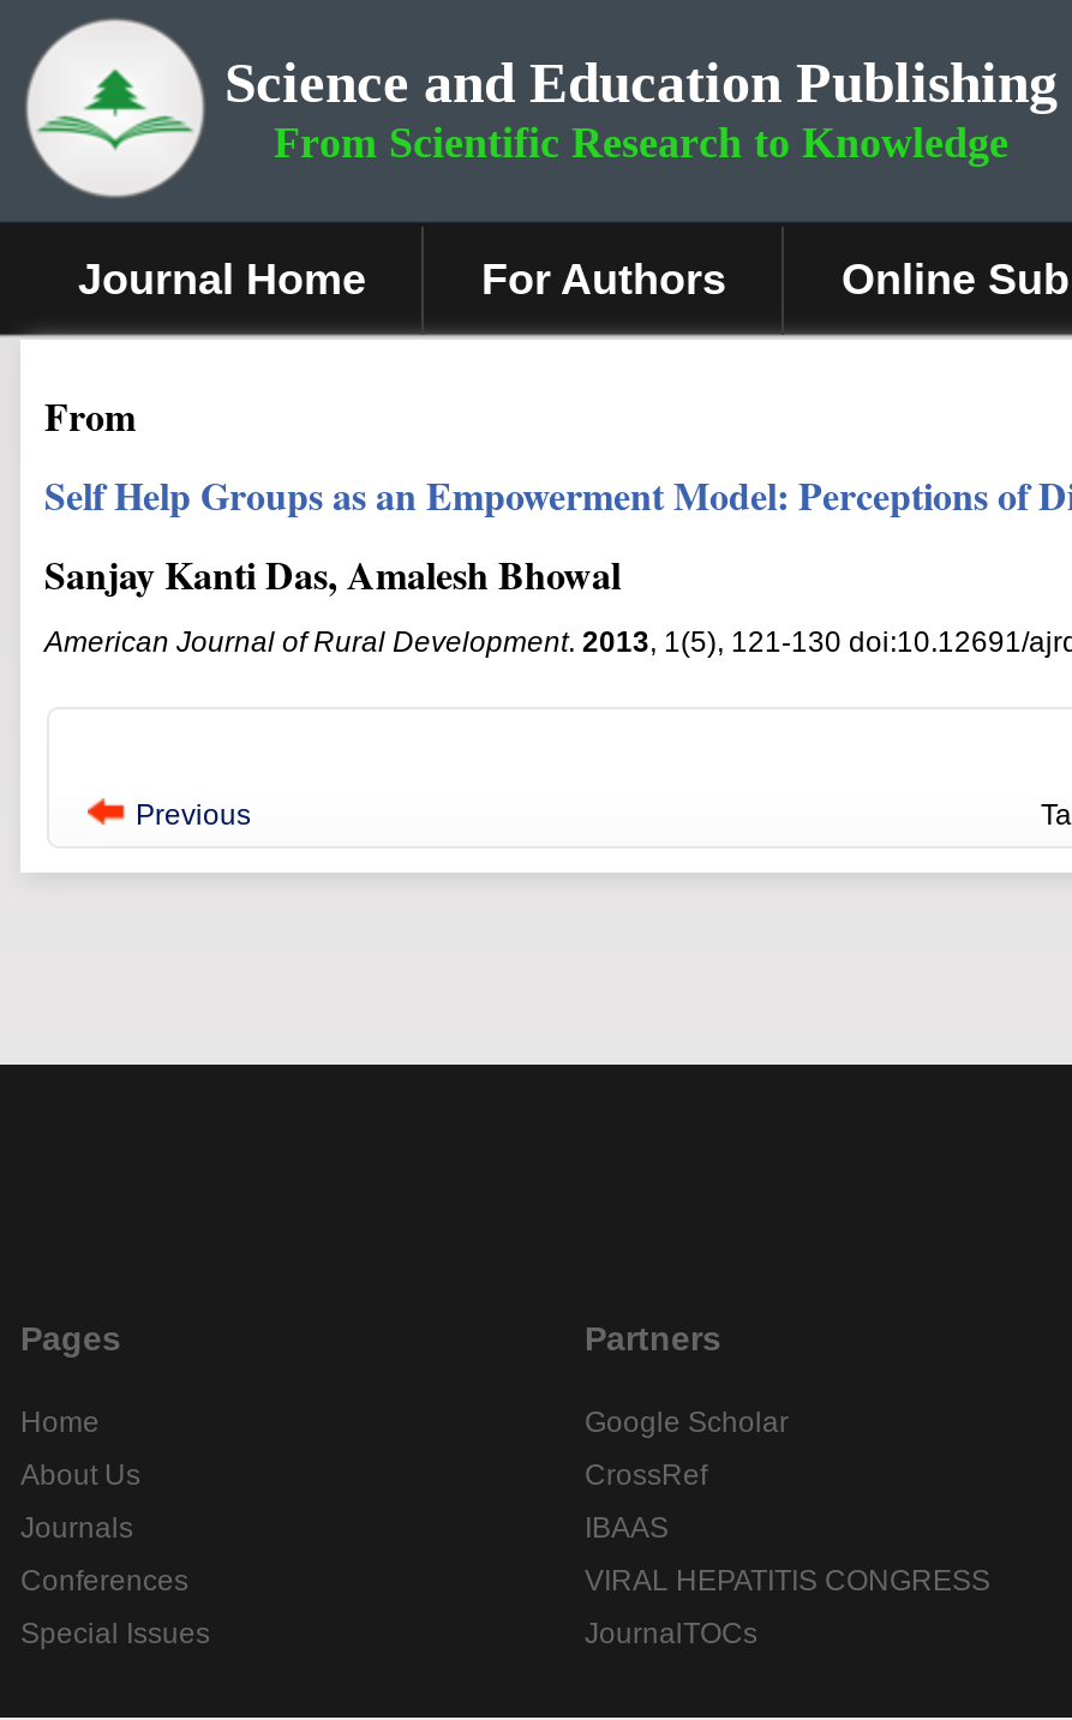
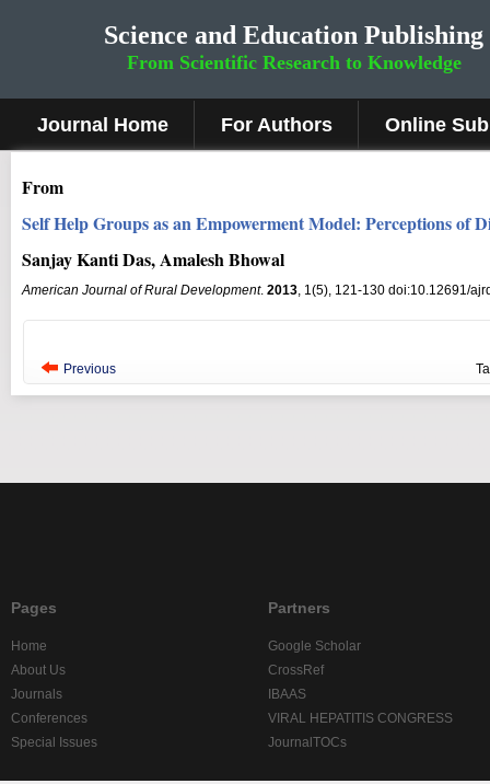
- [image]
